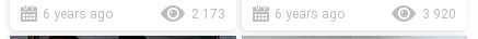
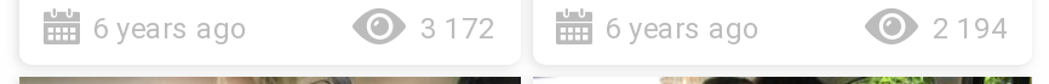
- 2 173
+ 3 172

- 3 920
+ 2 194
